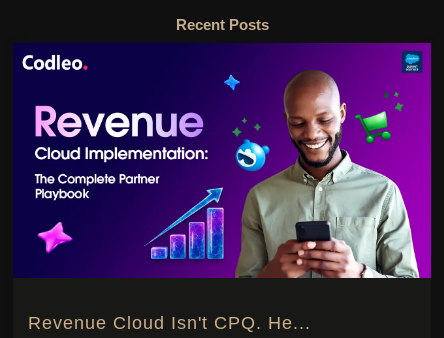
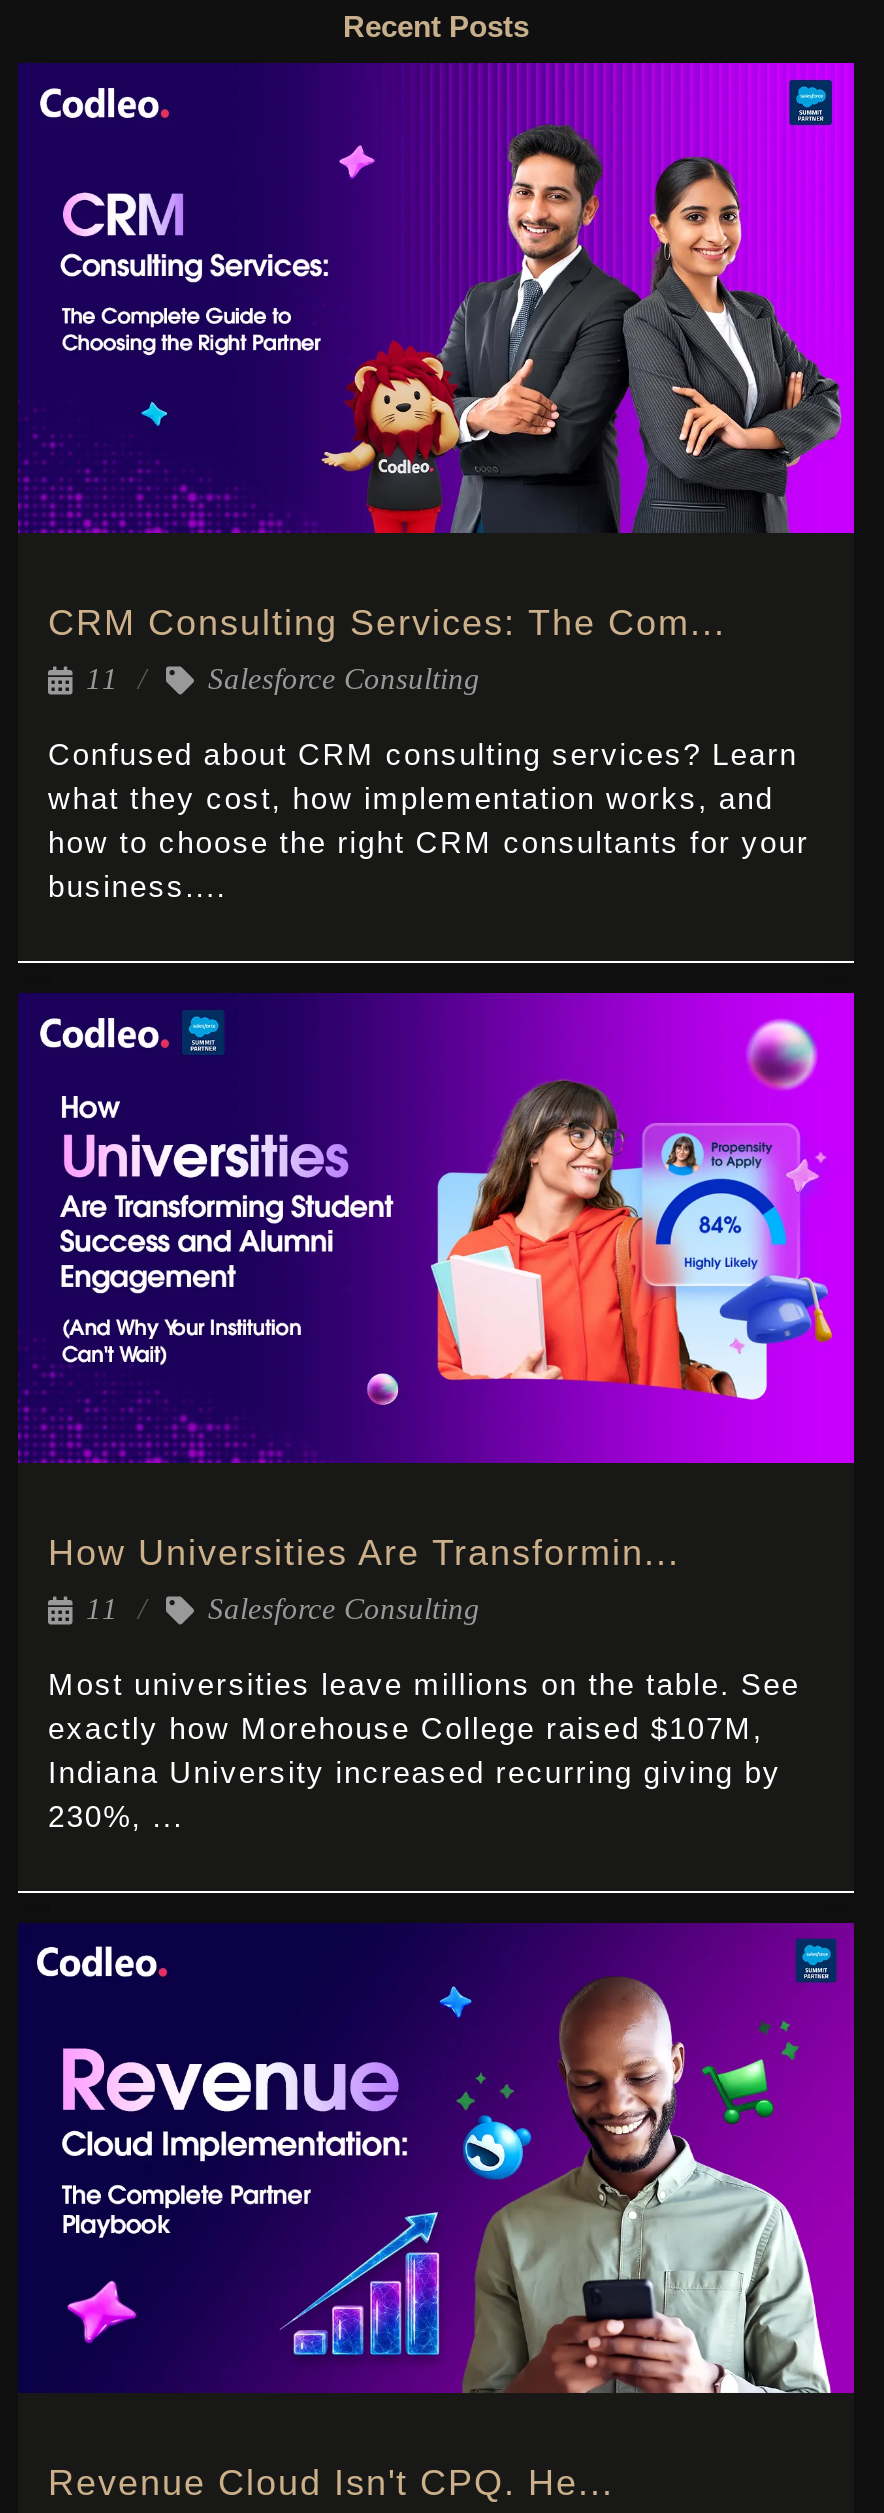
+ [image]
+ How Universities Are Transformin...
+ 11
+ Salesforce Consulting
+ Most universities leave millions on the table. See
+ exactly how Morehouse College raised $107M,
+ Indiana University increased recurring giving by
+ 230%, ...

+ [image]
+ CRM Consulting Services: The Com...
+ 11
+ Salesforce Consulting
+ Confused about CRM consulting services? Learn
+ what they cost, how implementation works, and
+ how to choose the right CRM consultants for your
+ business....
